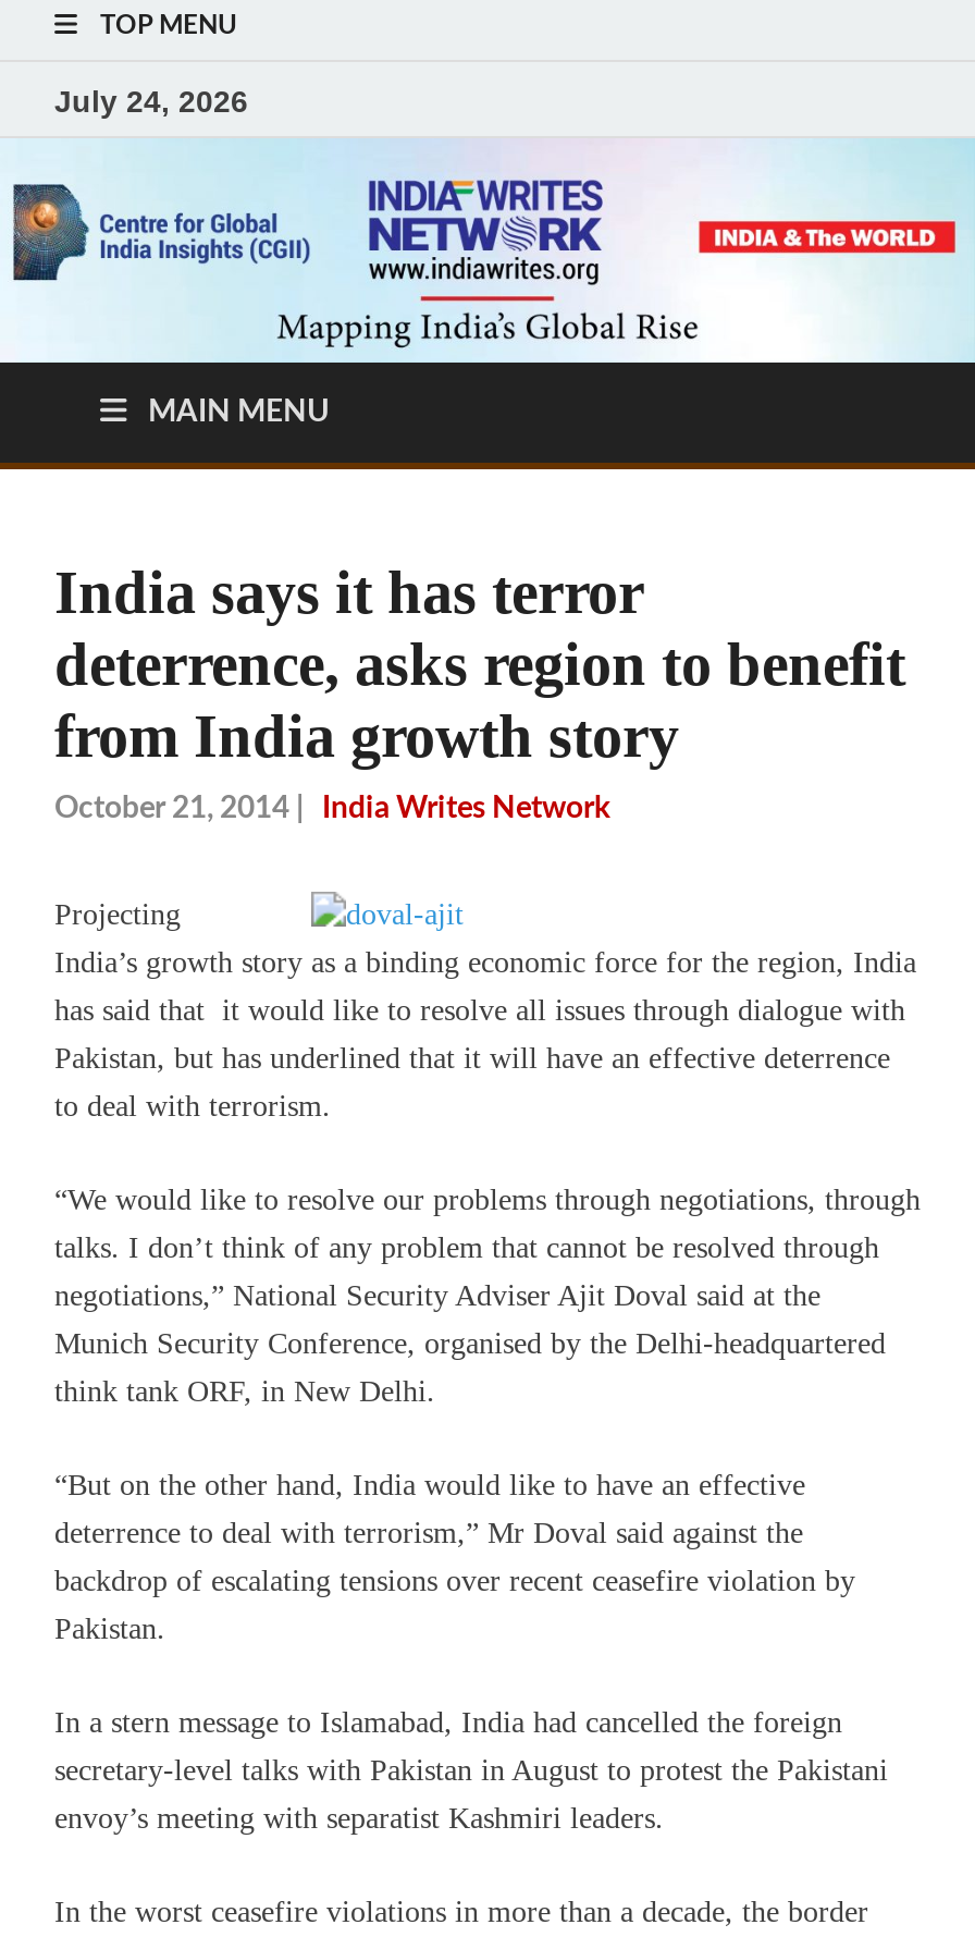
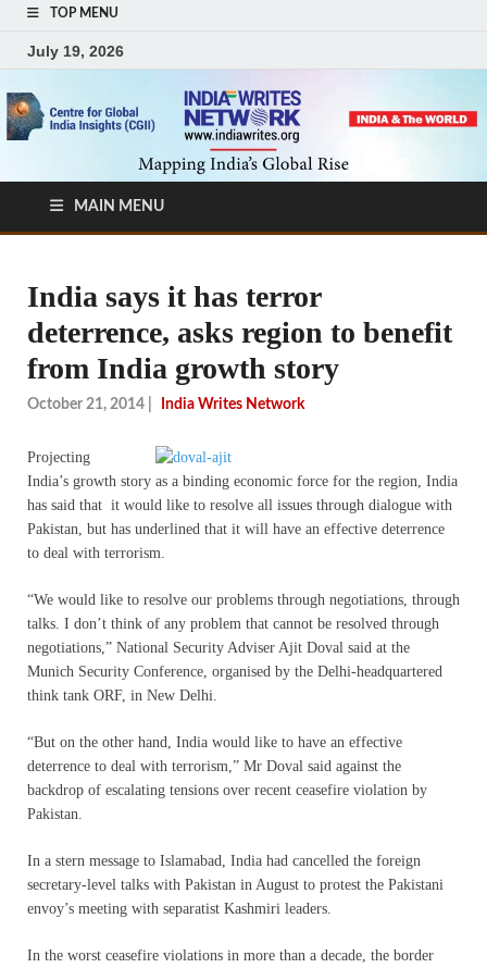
- July 24, 2026
+ July 19, 2026
